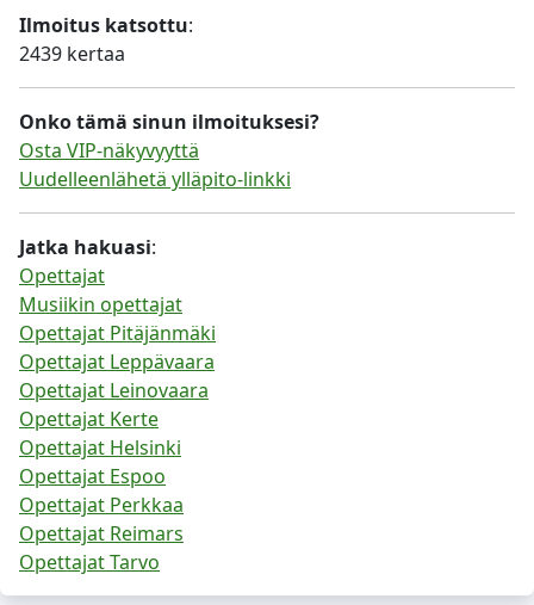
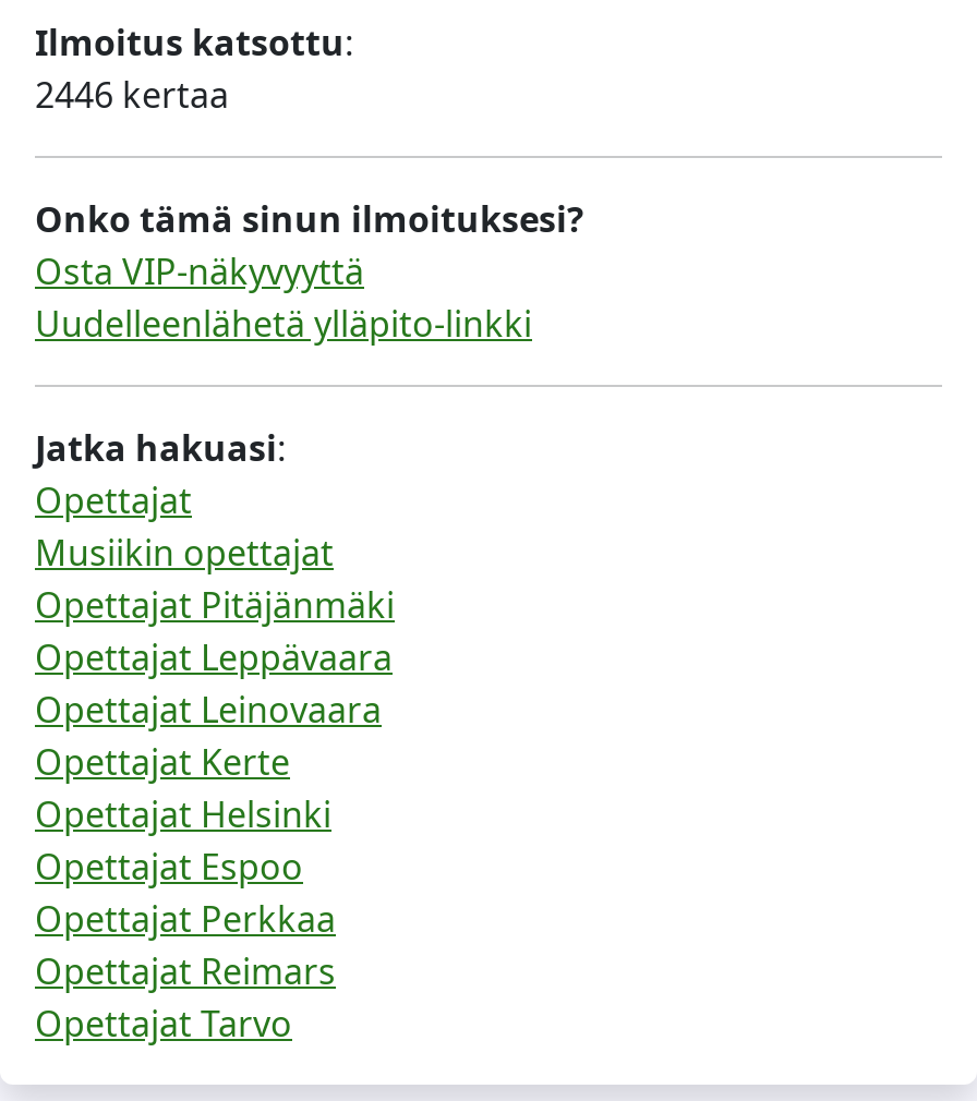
- 2439 kertaa
+ 2446 kertaa
